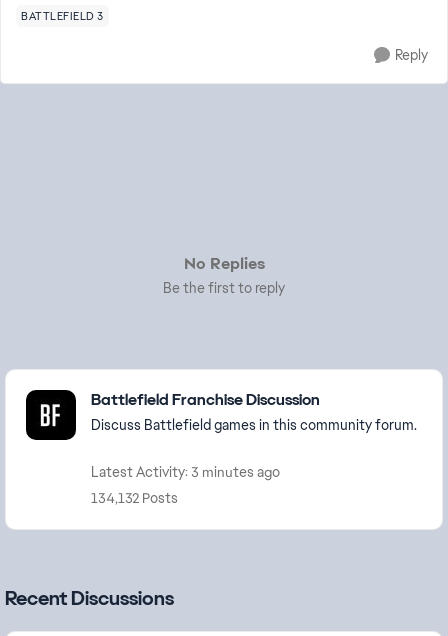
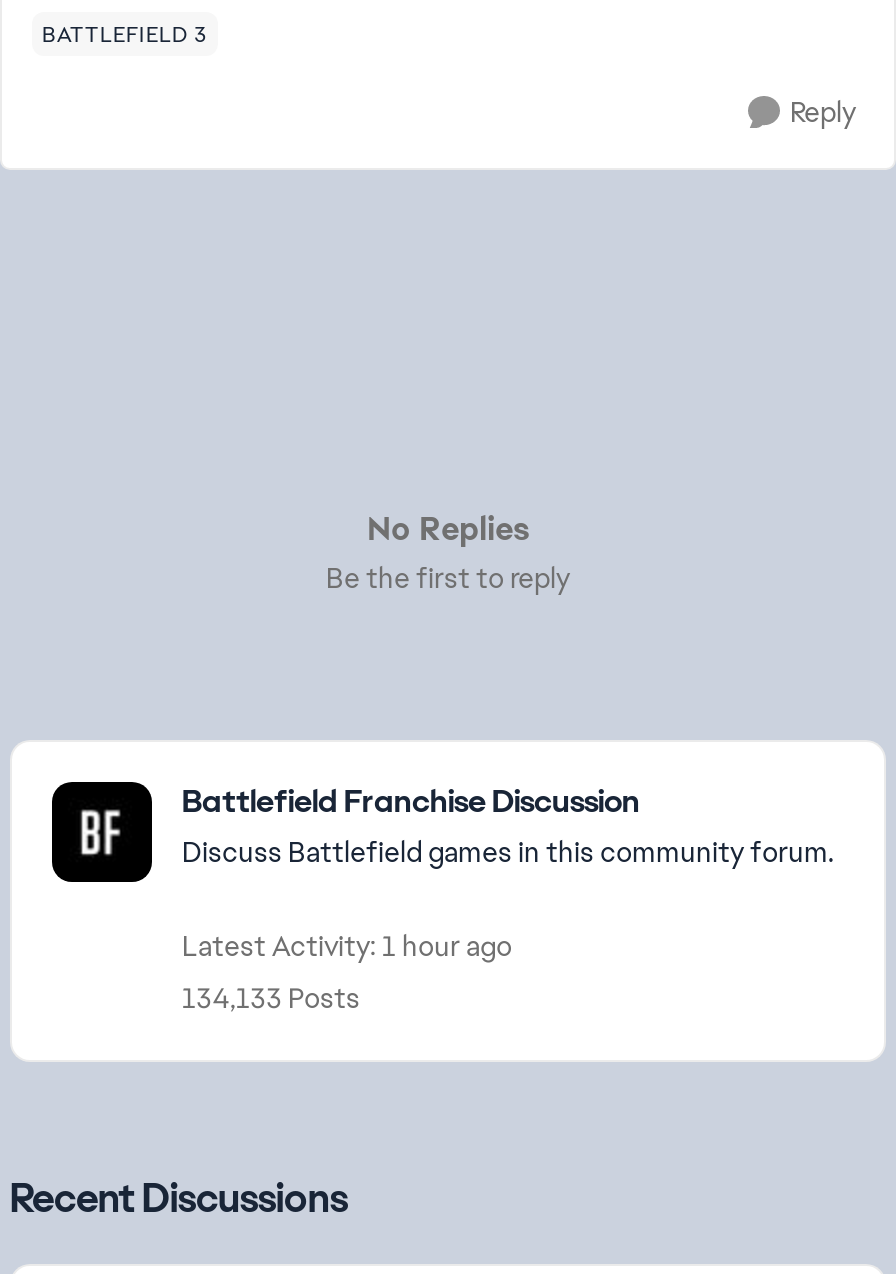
- Latest Activity: 3 minutes ago
+ Latest Activity: 1 hour ago

- 134,132 Posts
+ 134,133 Posts
